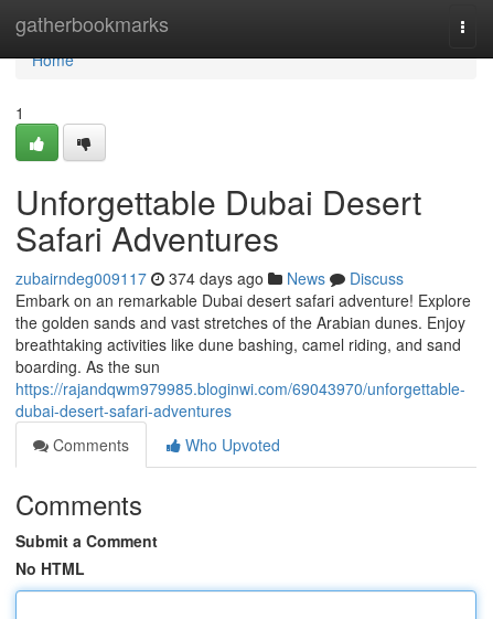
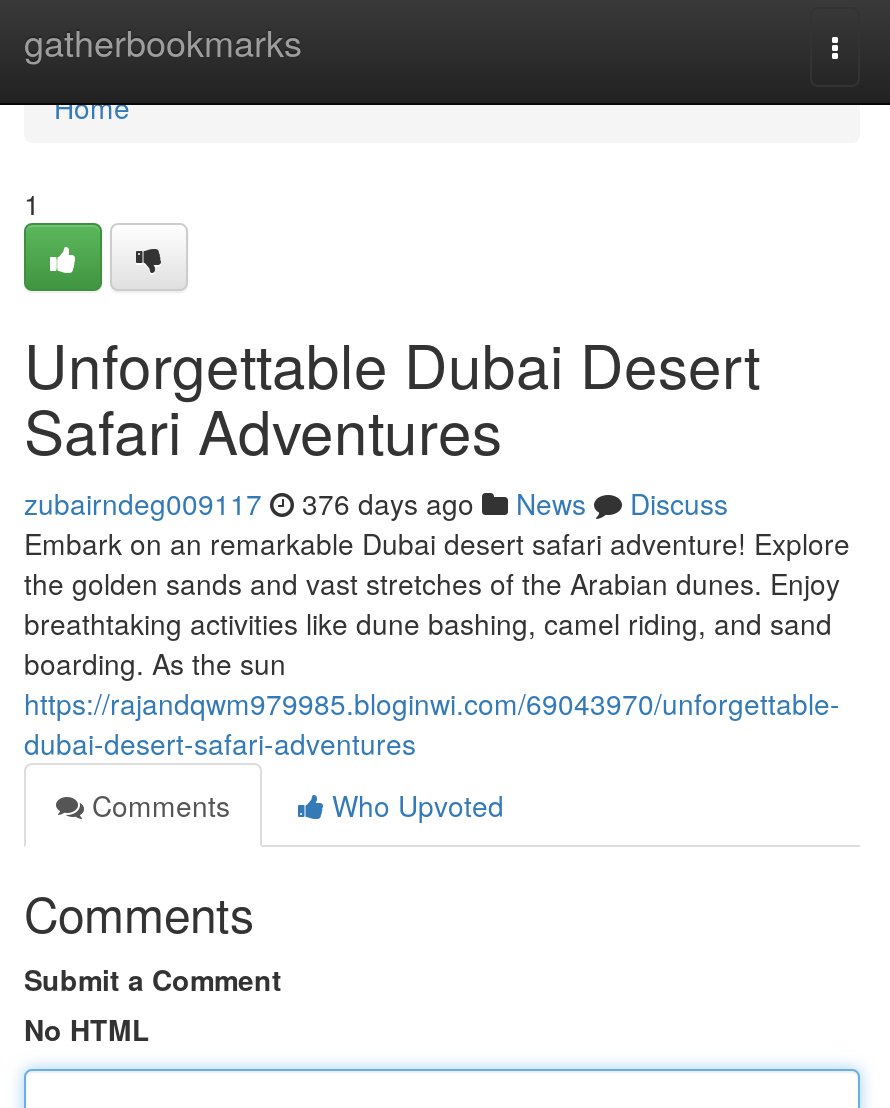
- zubairndeg009117 374 days ago News Discuss
+ zubairndeg009117 376 days ago News Discuss
